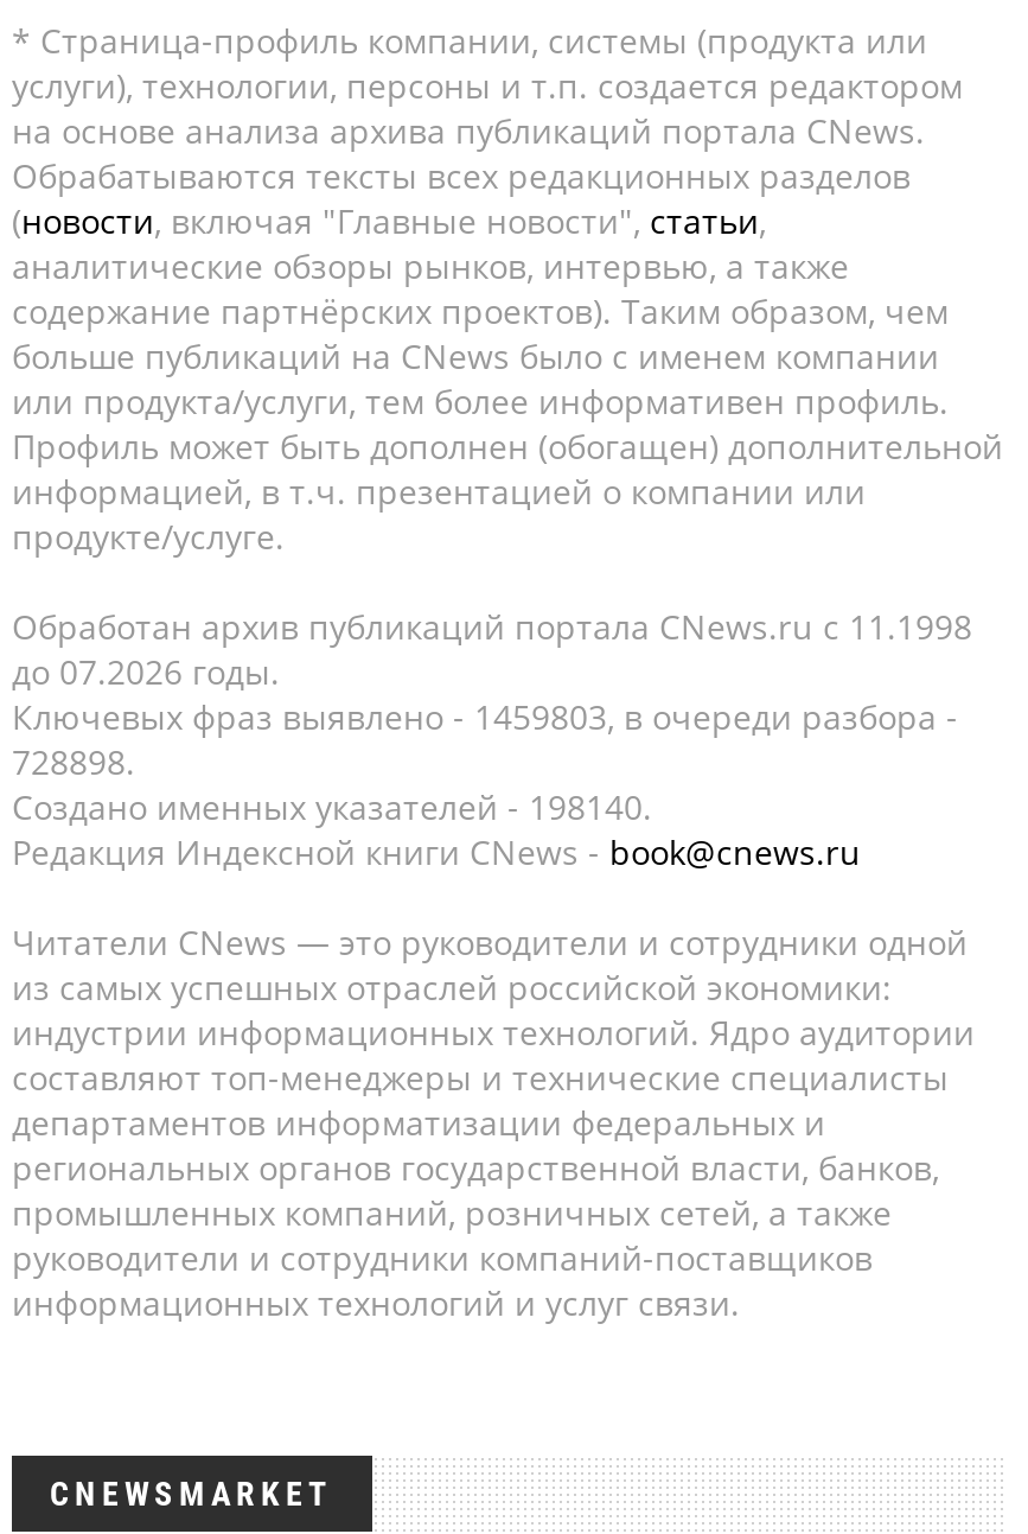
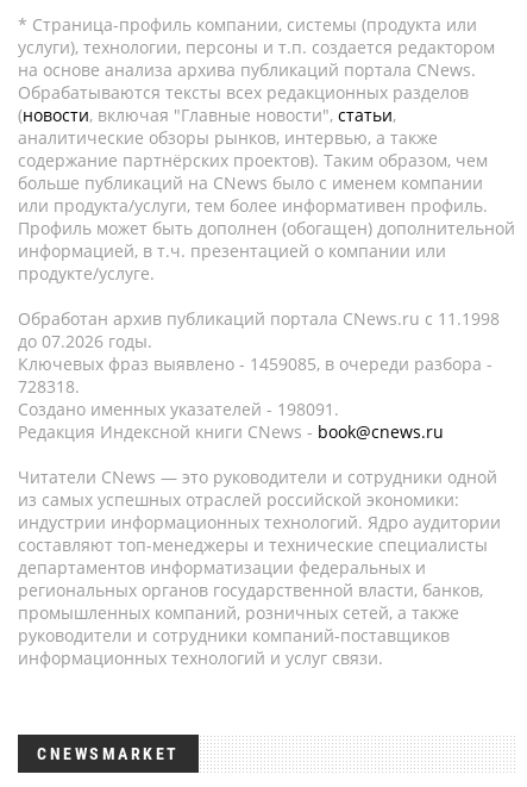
- Ключевых фраз выявлено - 1459803, в очереди разбора -
+ Ключевых фраз выявлено - 1459085, в очереди разбора -

- 728898.
+ 728318.

- Создано именных указателей - 198140.
+ Создано именных указателей - 198091.
